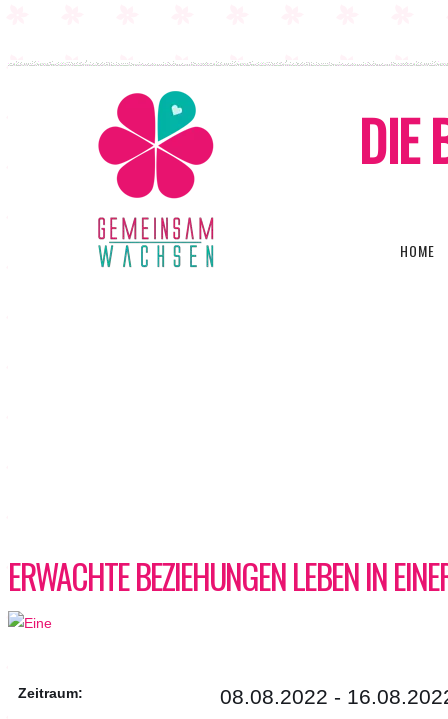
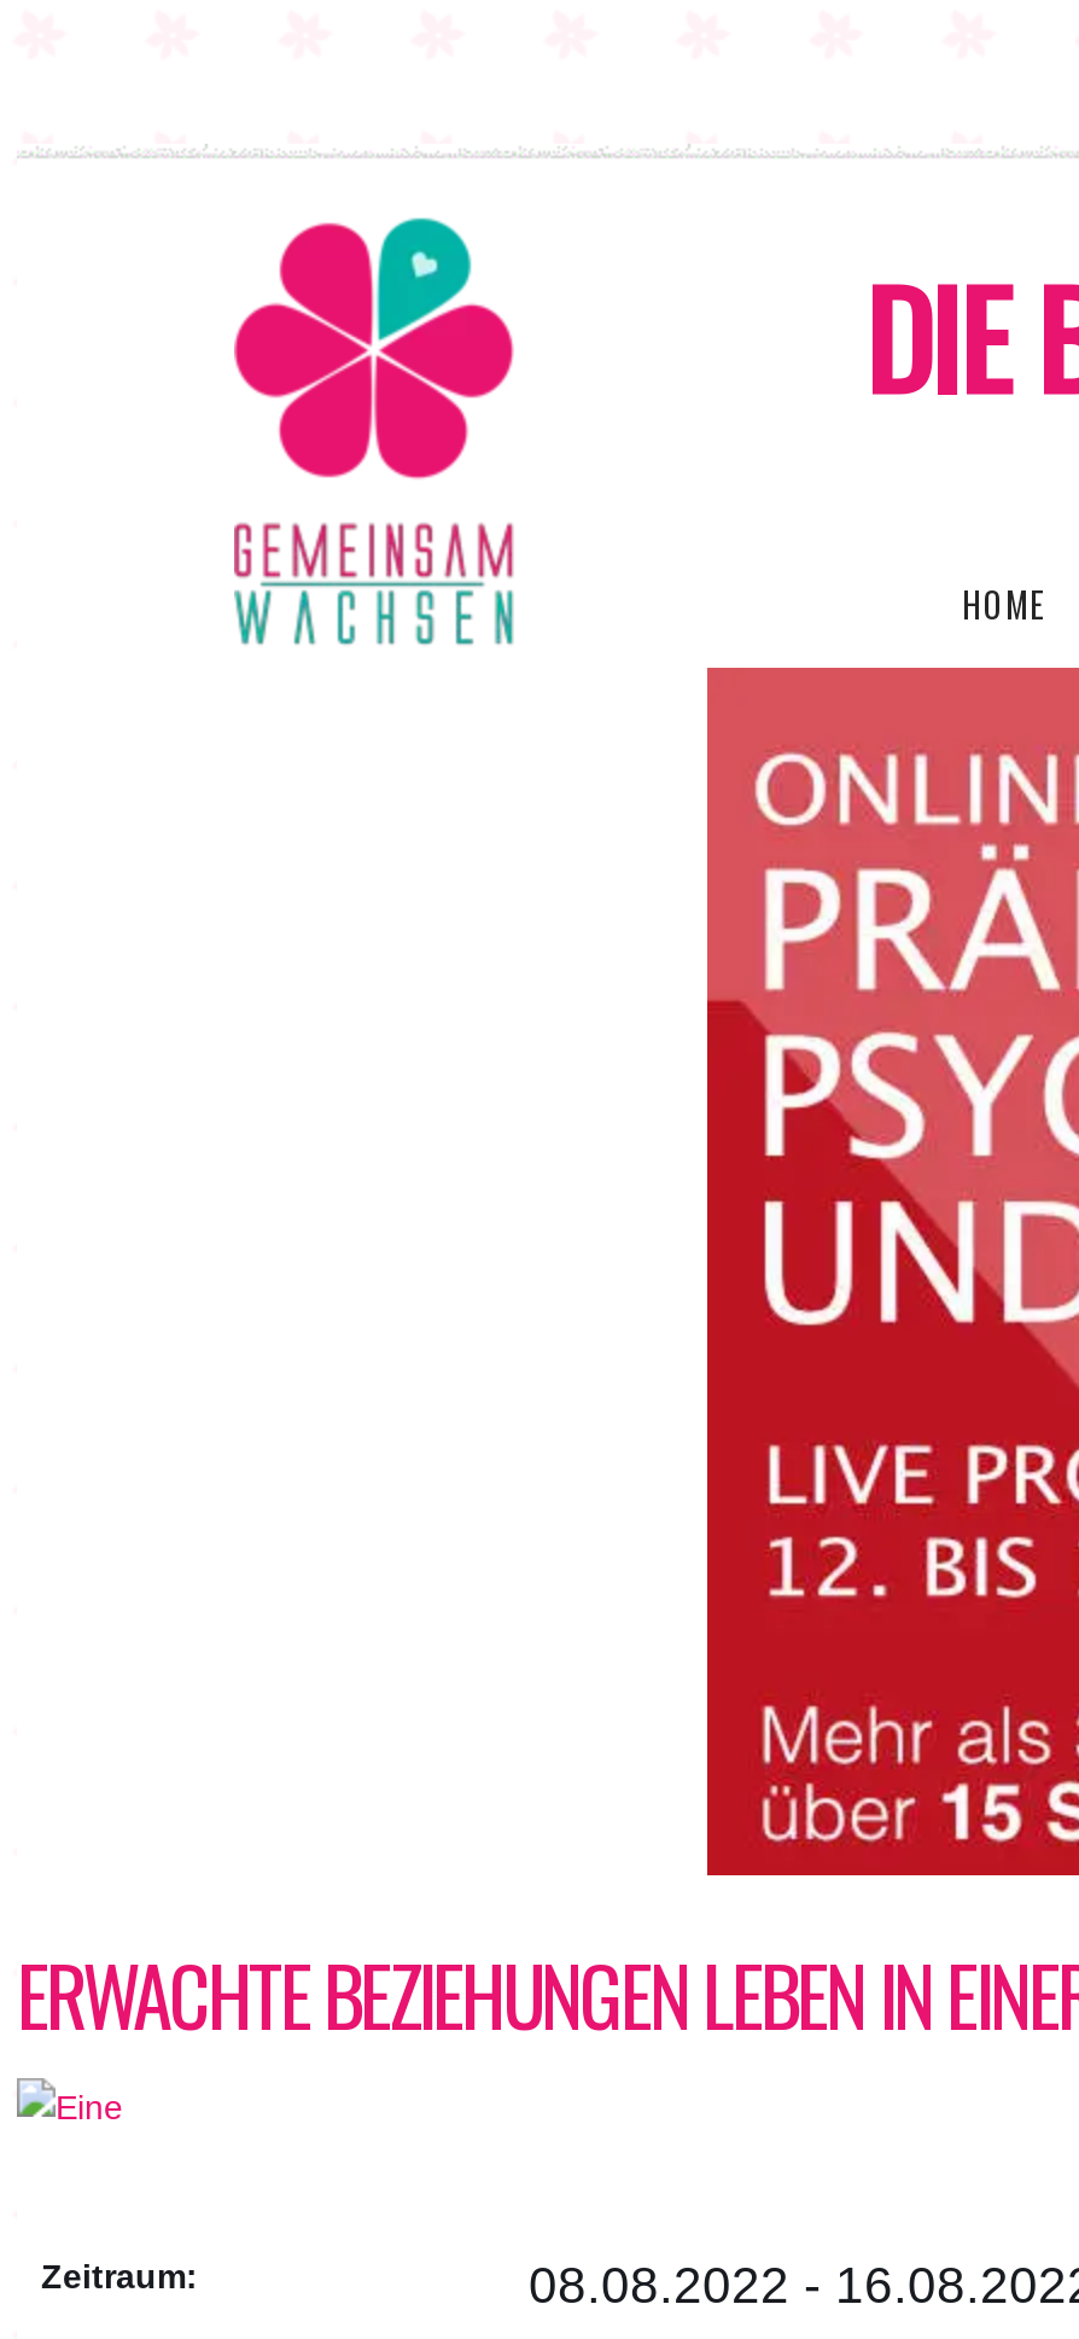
+ [image]
